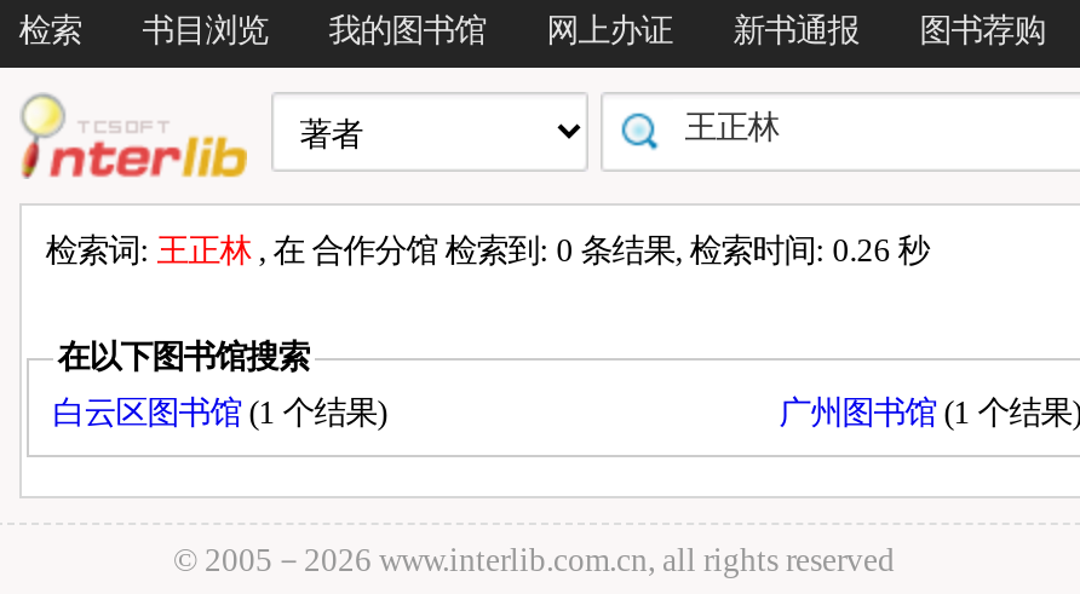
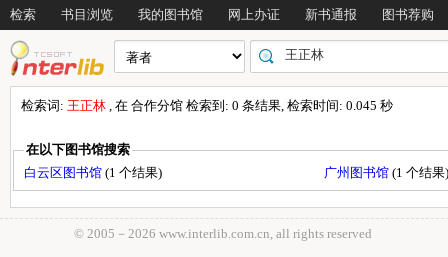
- 检索词:王正林, 在 合作分馆 检索到: 0 条结果, 检索时间: 0.26 秒
+ 检索词:王正林, 在 合作分馆 检索到: 0 条结果, 检索时间: 0.045 秒
